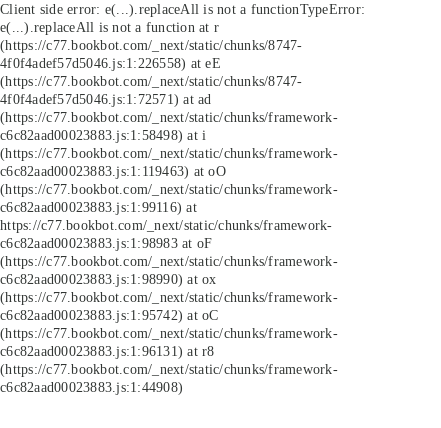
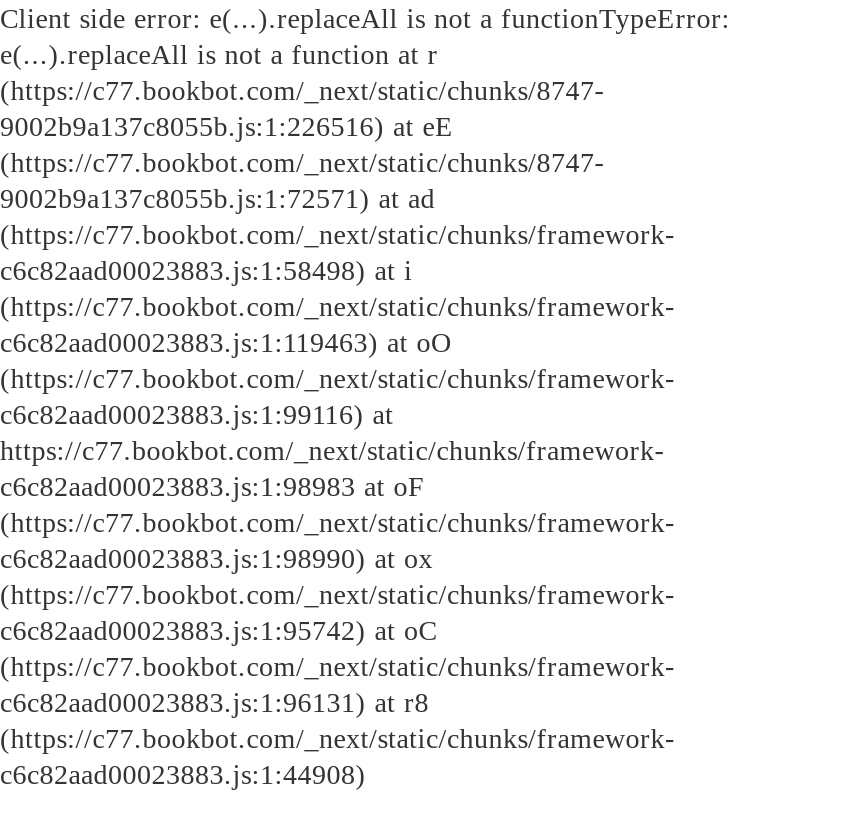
- 4f0f4adef57d5046.js:1:226558) at eE
+ 9002b9a137c8055b.js:1:226516) at eE

- 4f0f4adef57d5046.js:1:72571) at ad
+ 9002b9a137c8055b.js:1:72571) at ad
